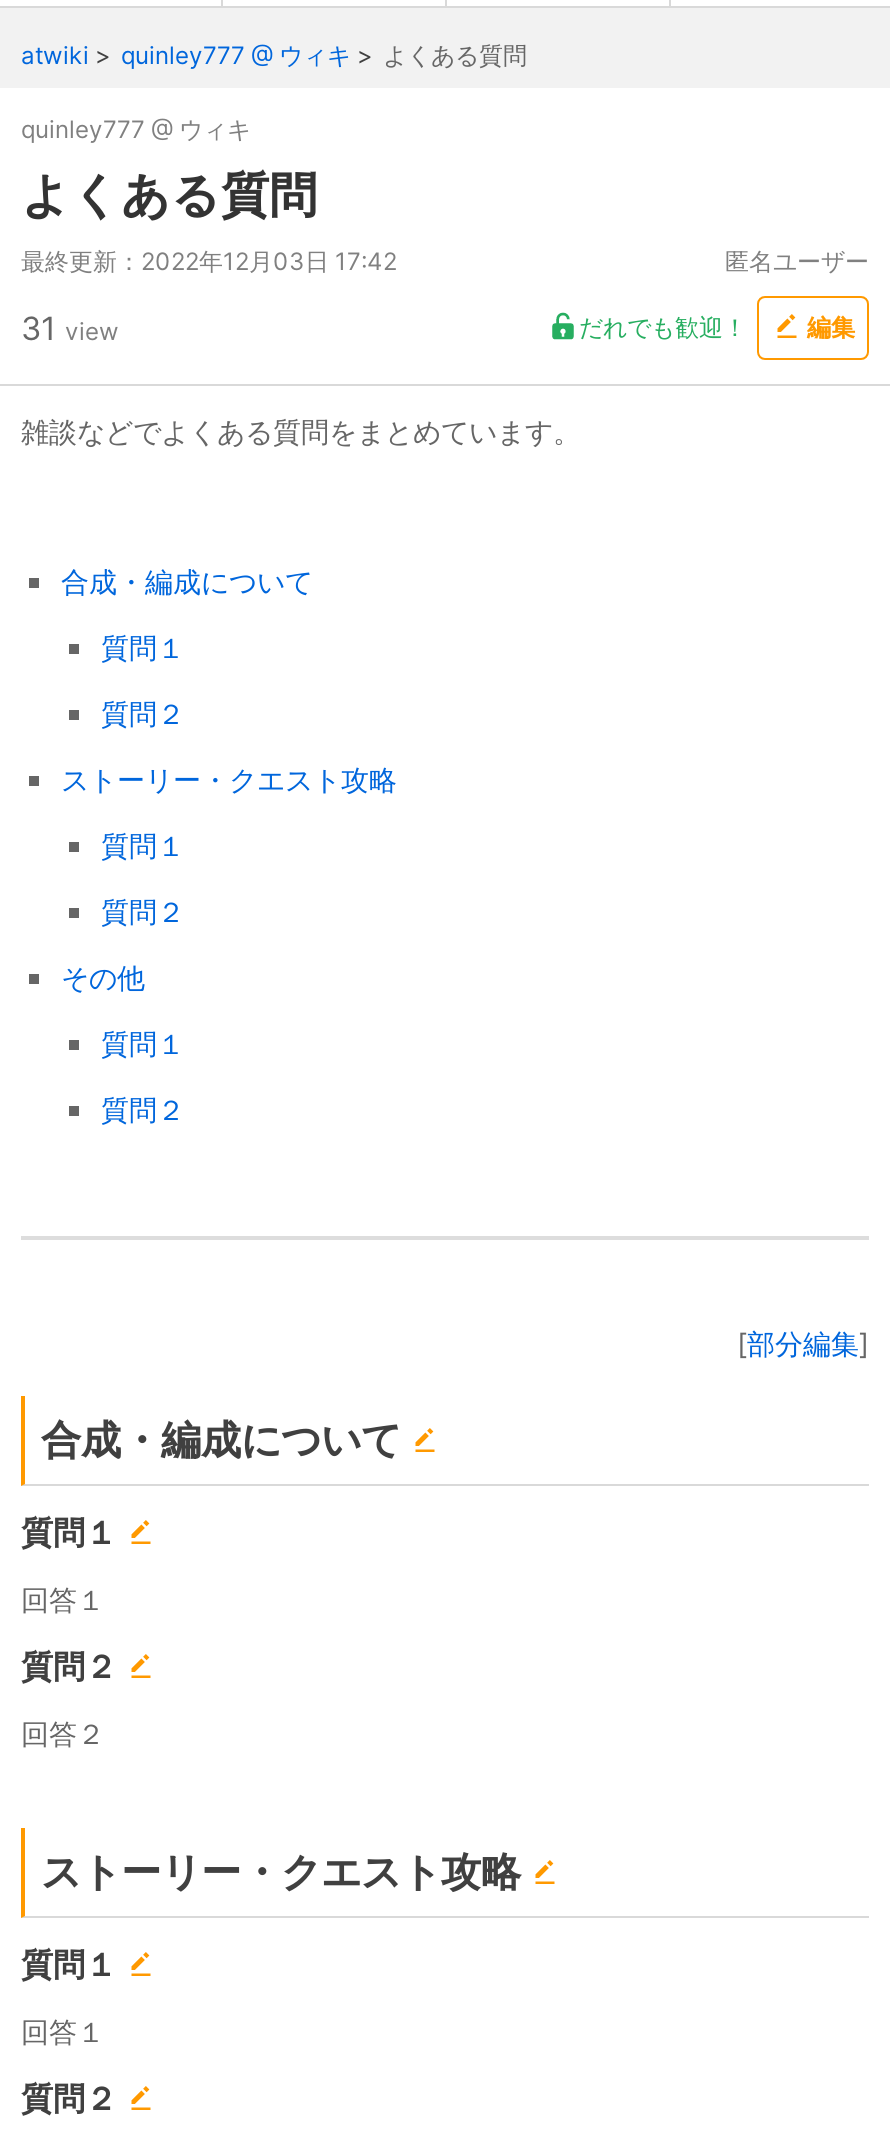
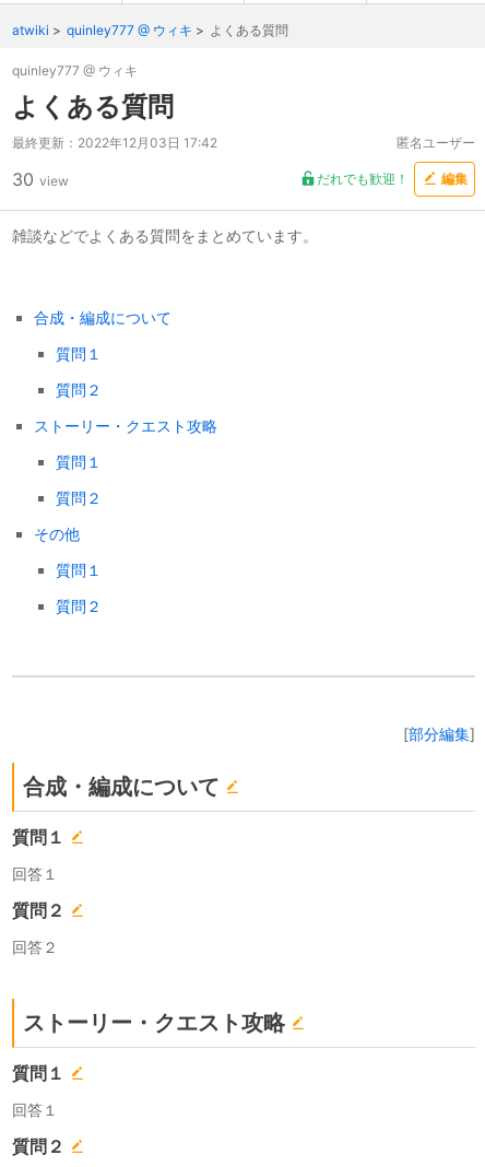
- 31 view
+ 30 view
